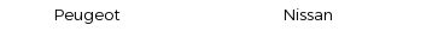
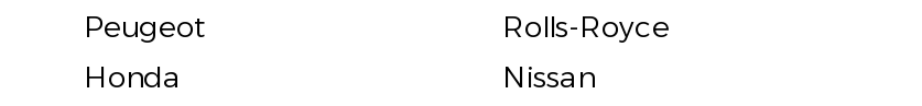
+ Rolls-Royce
+ Honda
